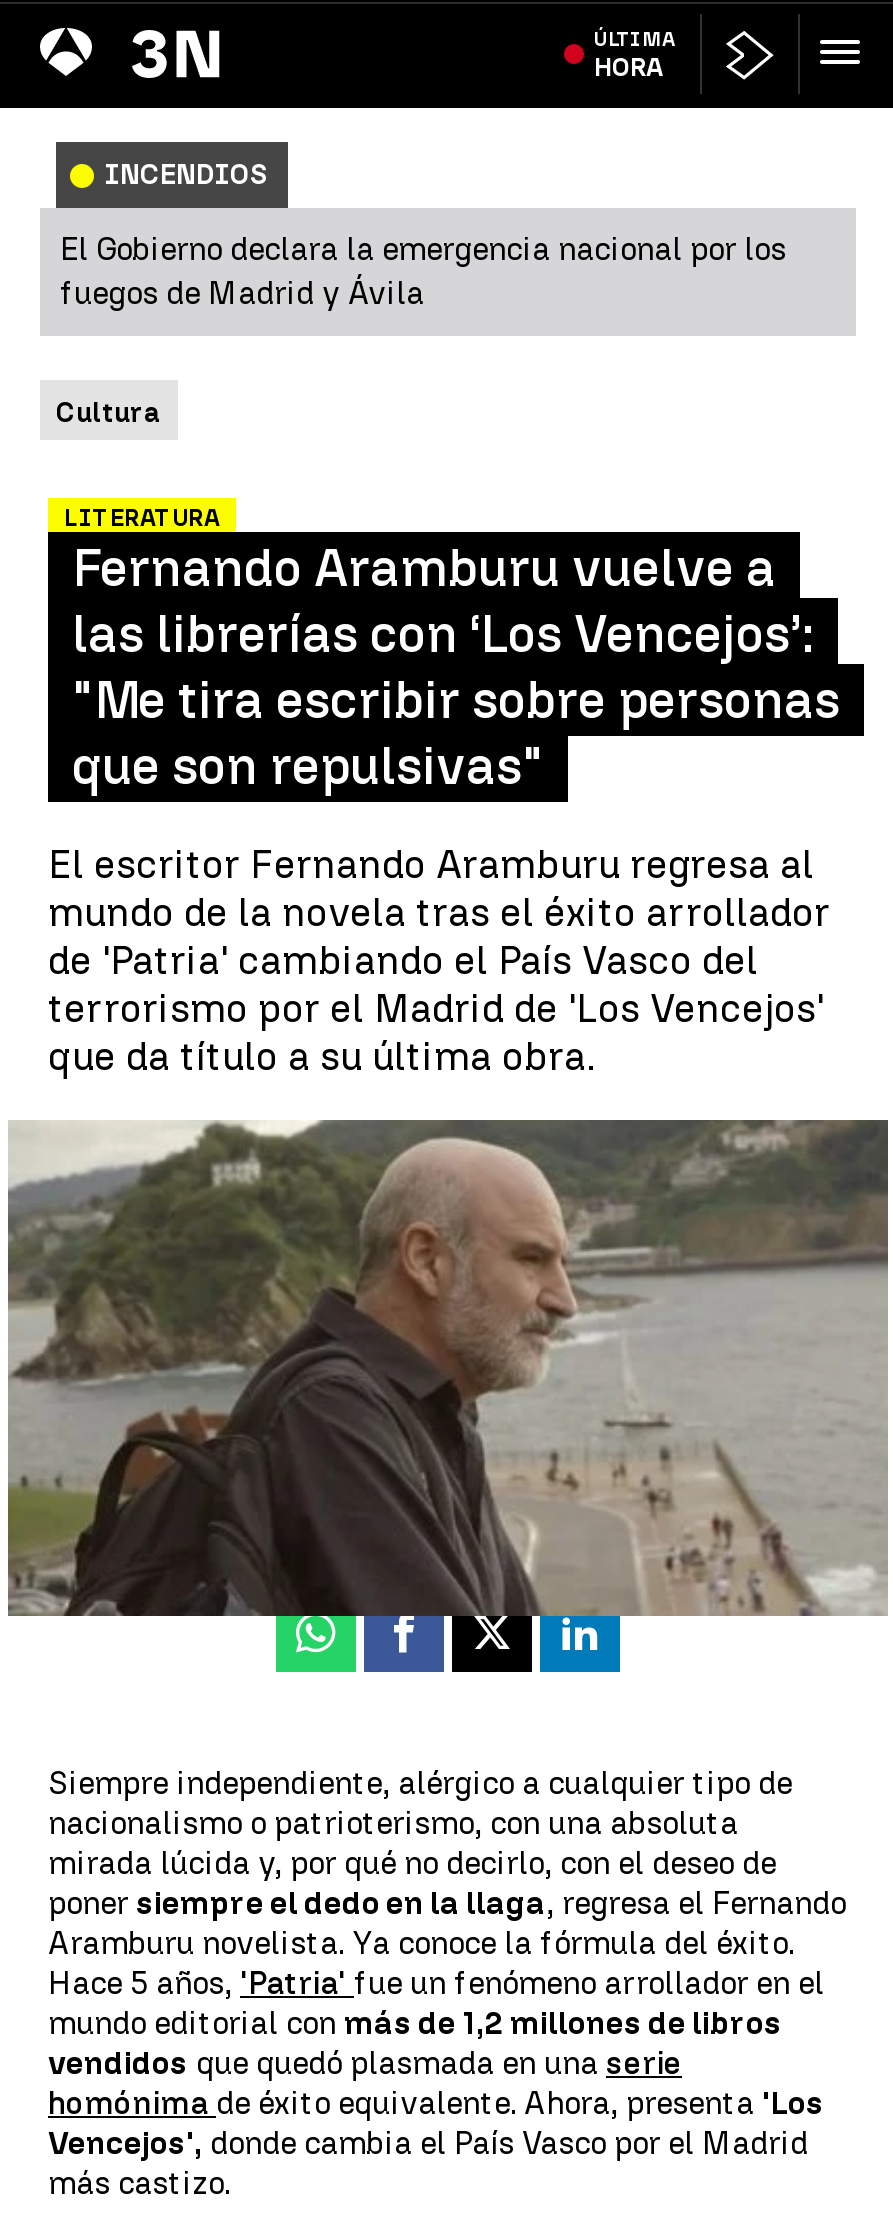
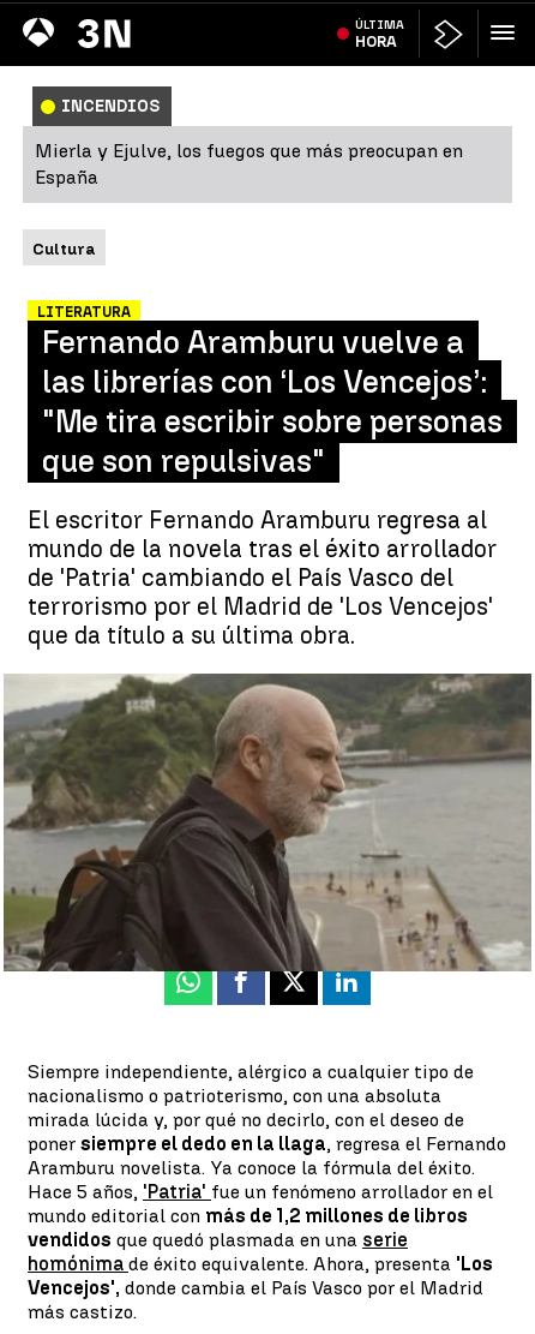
- El Gobierno declara la emergencia nacional por los
- fuegos de Madrid y Ávila
+ Mierla y Ejulve, los fuegos que más preocupan en
+ España
